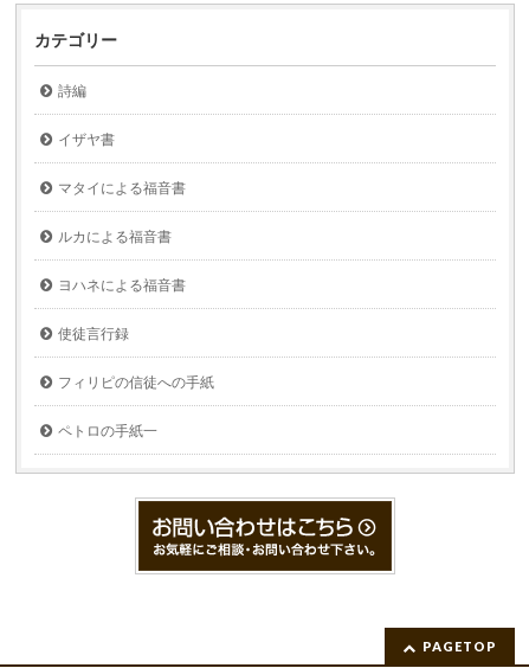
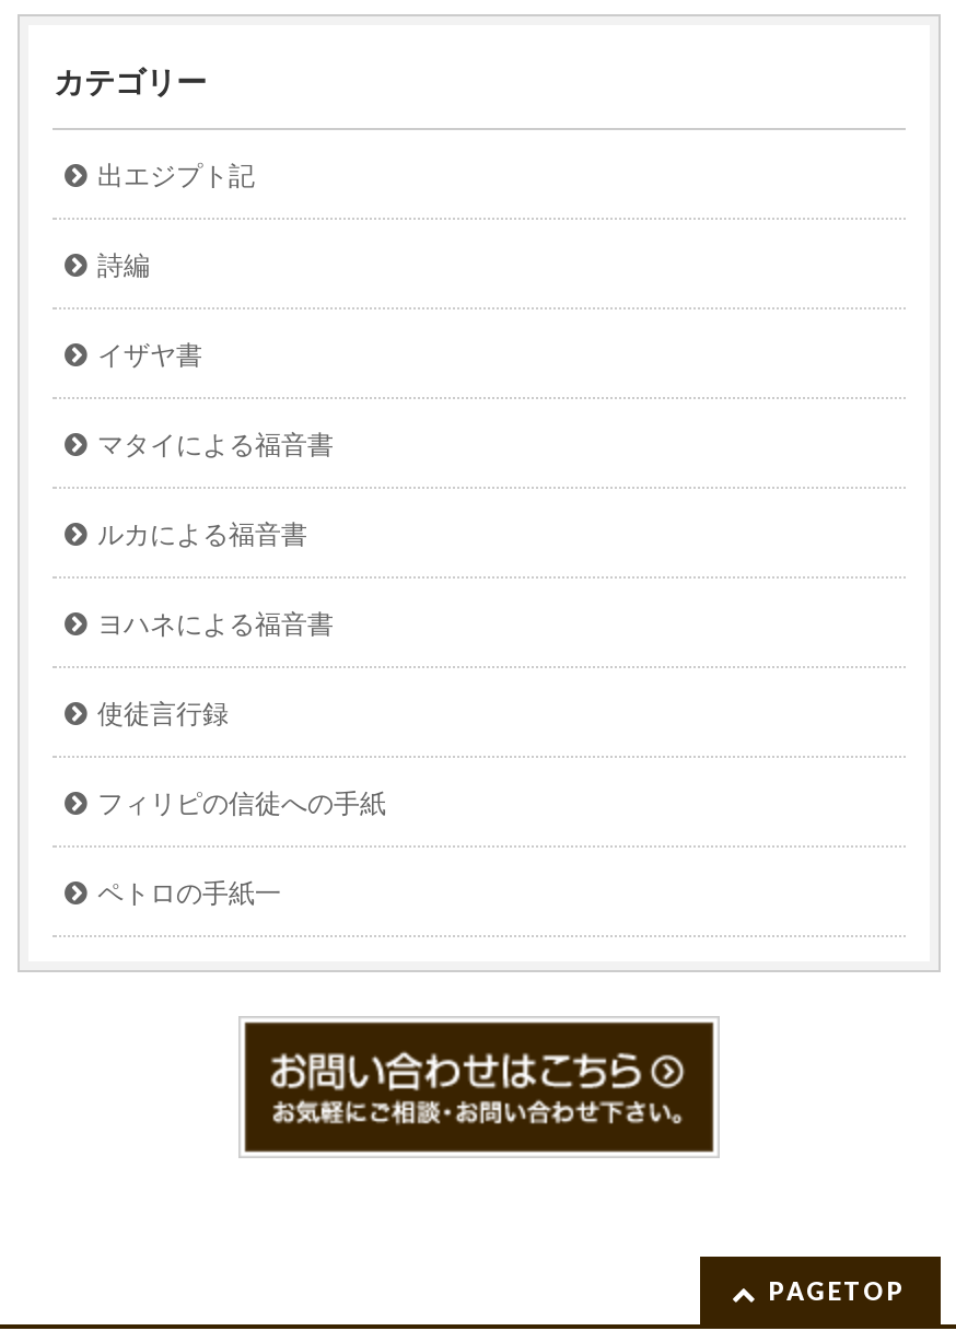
+ 出エジプト記
